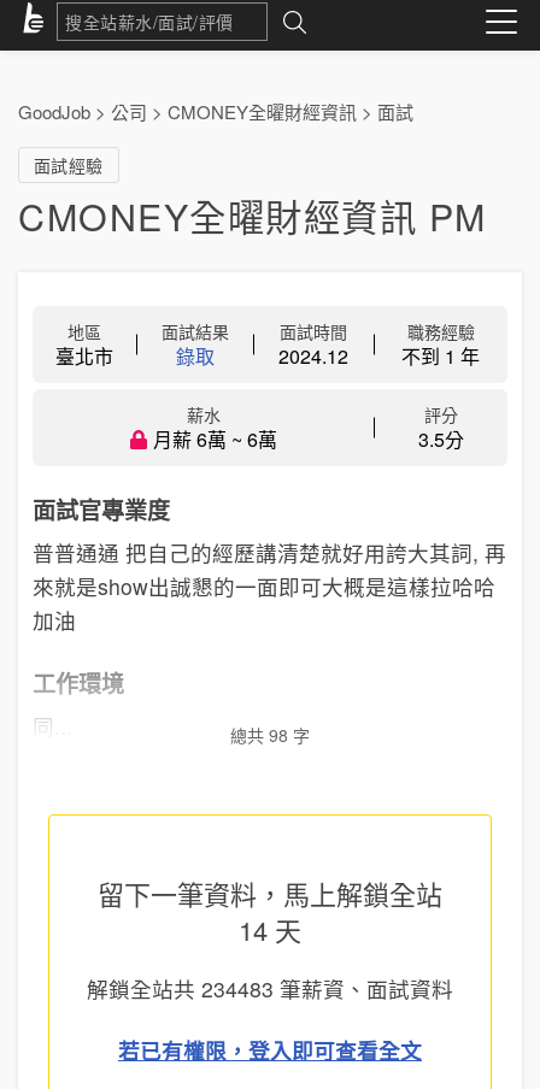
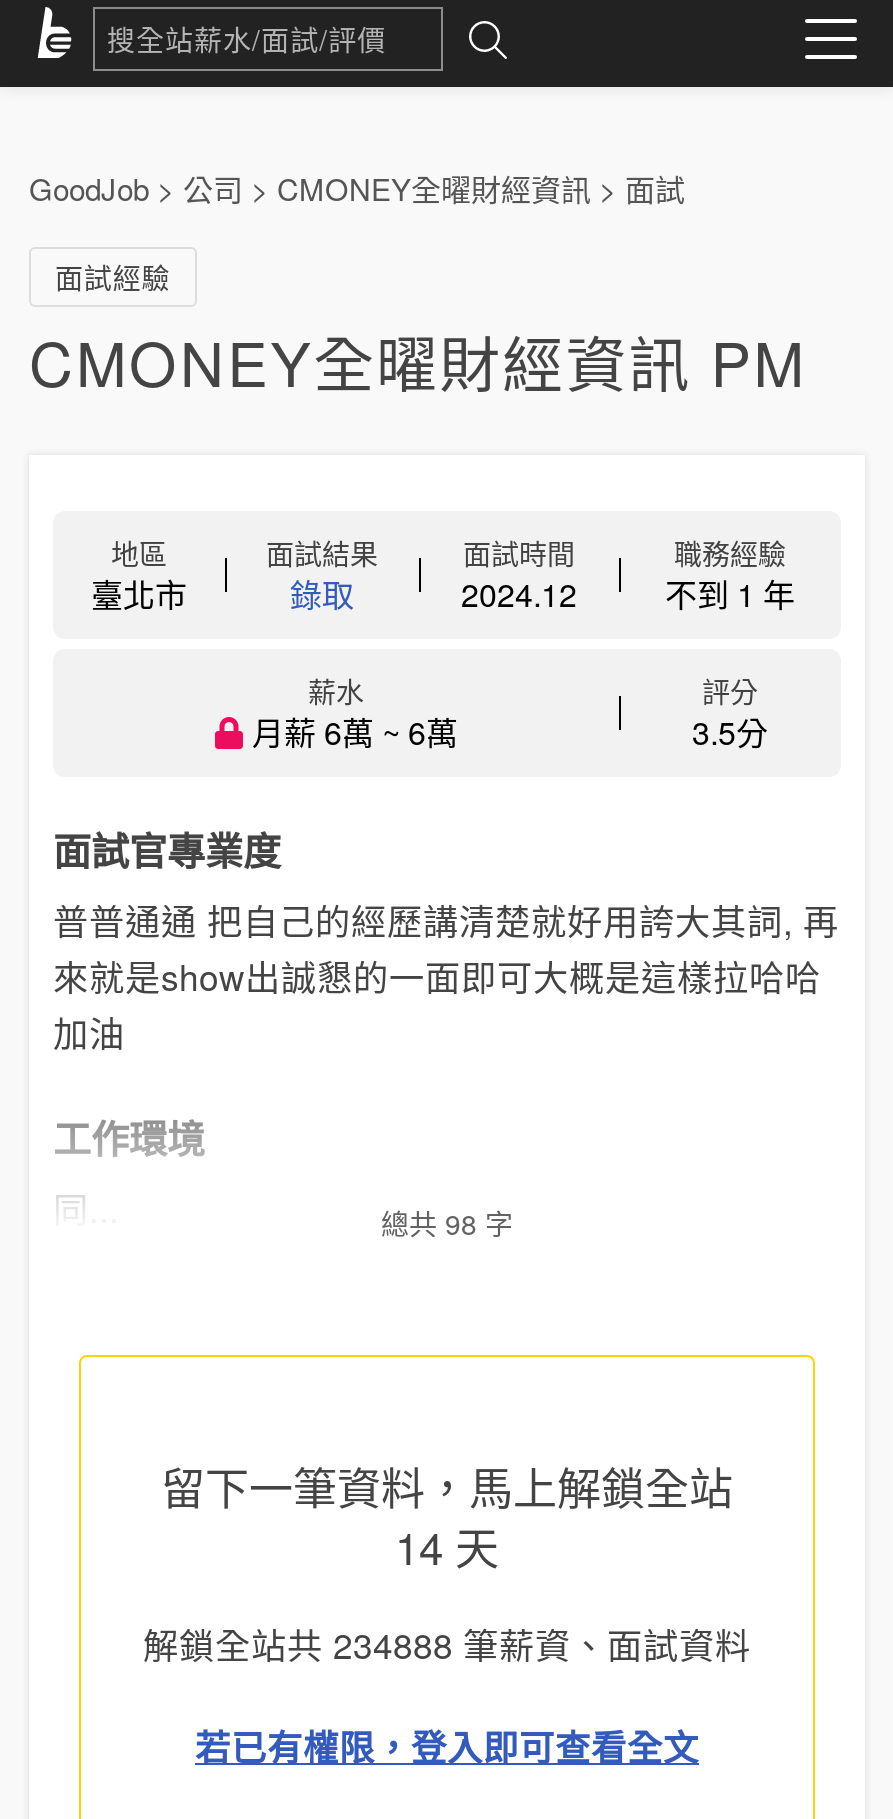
- 解鎖全站共234483筆薪資、面試資料
+ 解鎖全站共234888筆薪資、面試資料
